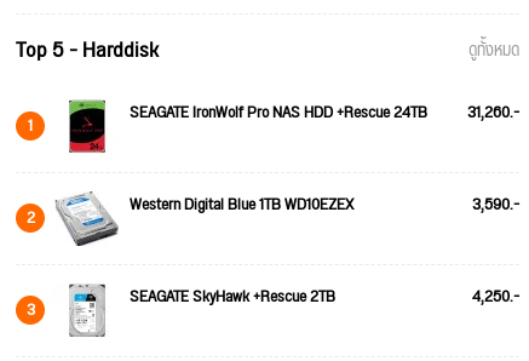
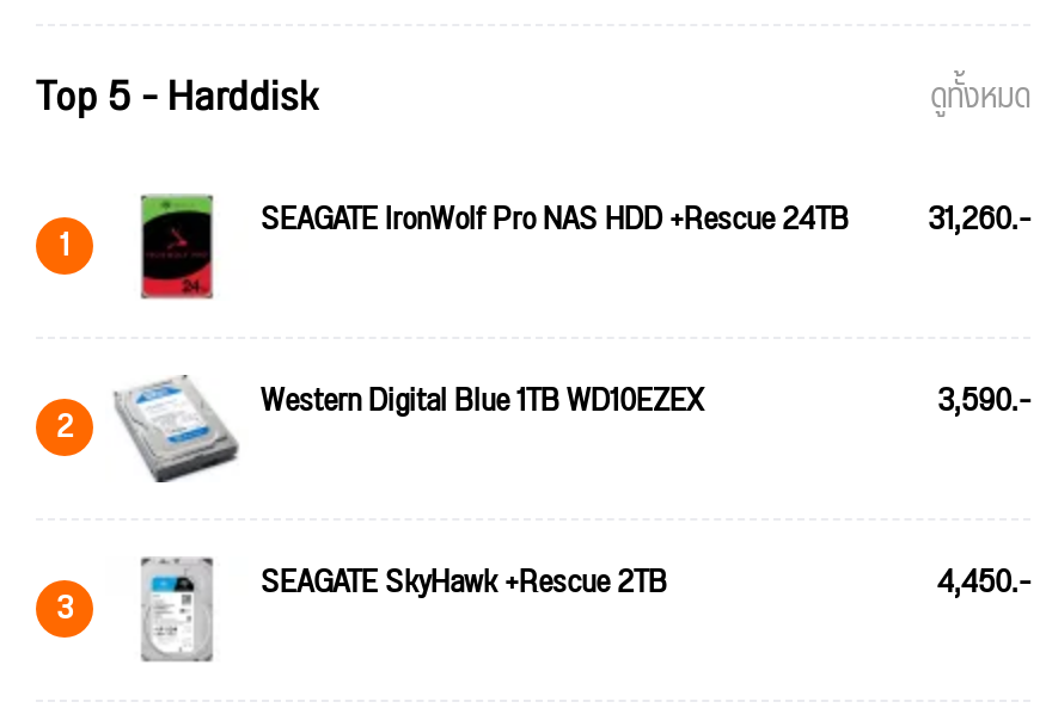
- 4,250.-
+ 4,450.-
